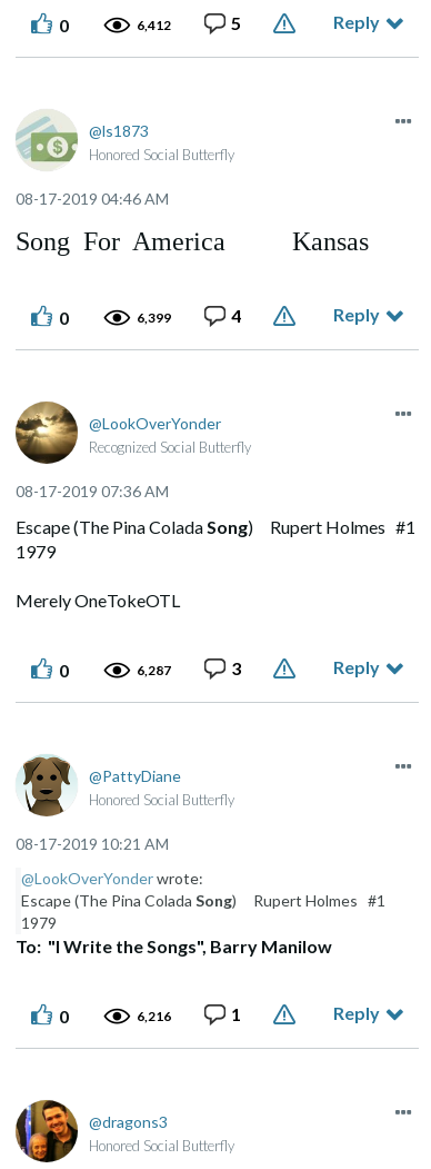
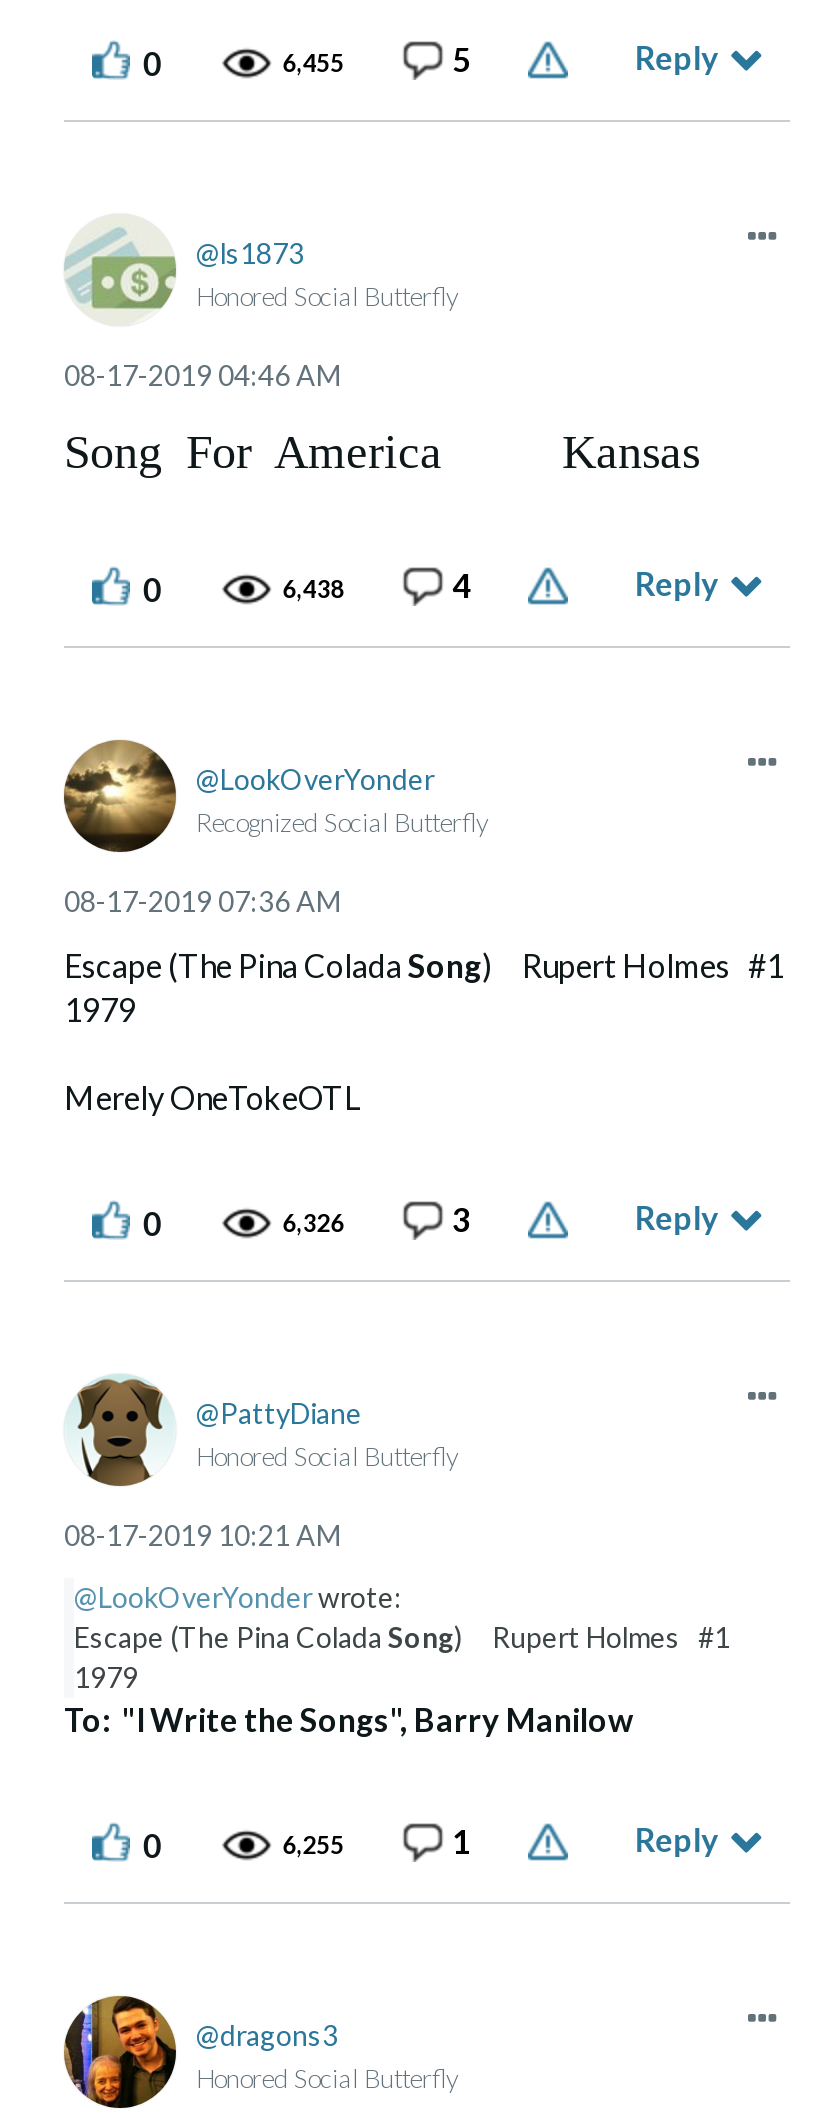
- 6,412
+ 6,455

- 6,399
+ 6,438

- 6,287
+ 6,326

- 6,216
+ 6,255
